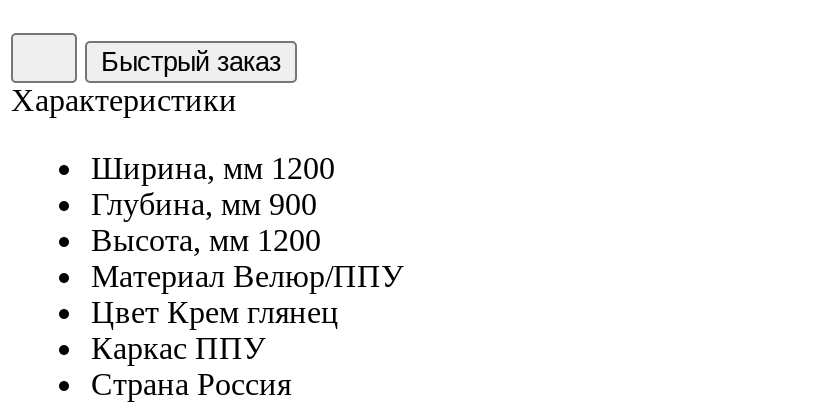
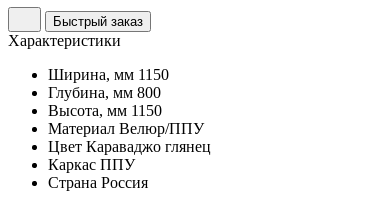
- Ширина, мм 1200
+ Ширина, мм 1150

- Глубина, мм 900
+ Глубина, мм 800

- Высота, мм 1200
+ Высота, мм 1150

- Цвет Крем глянец
+ Цвет Караваджо глянец
